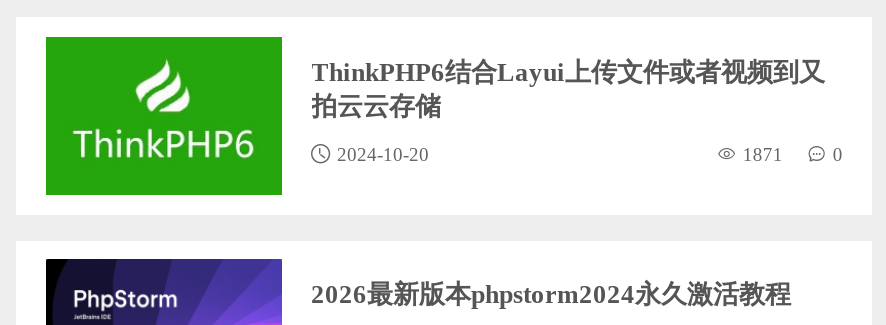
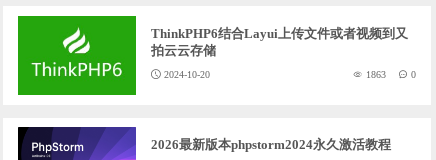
- 1871 0
+ 1863 0
